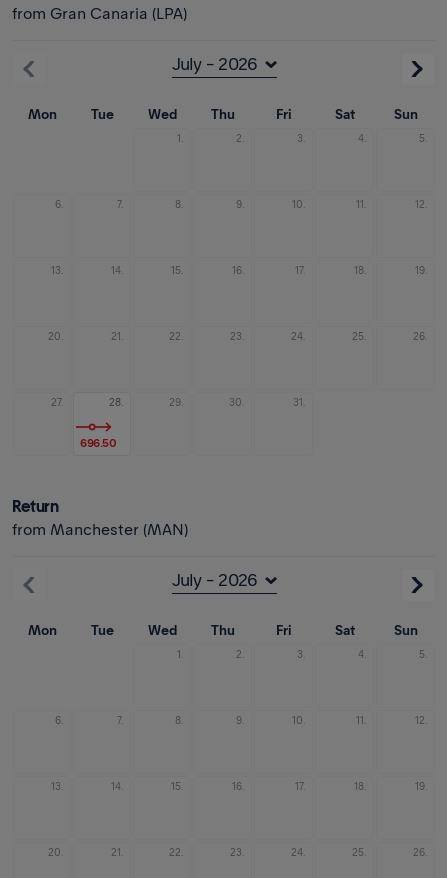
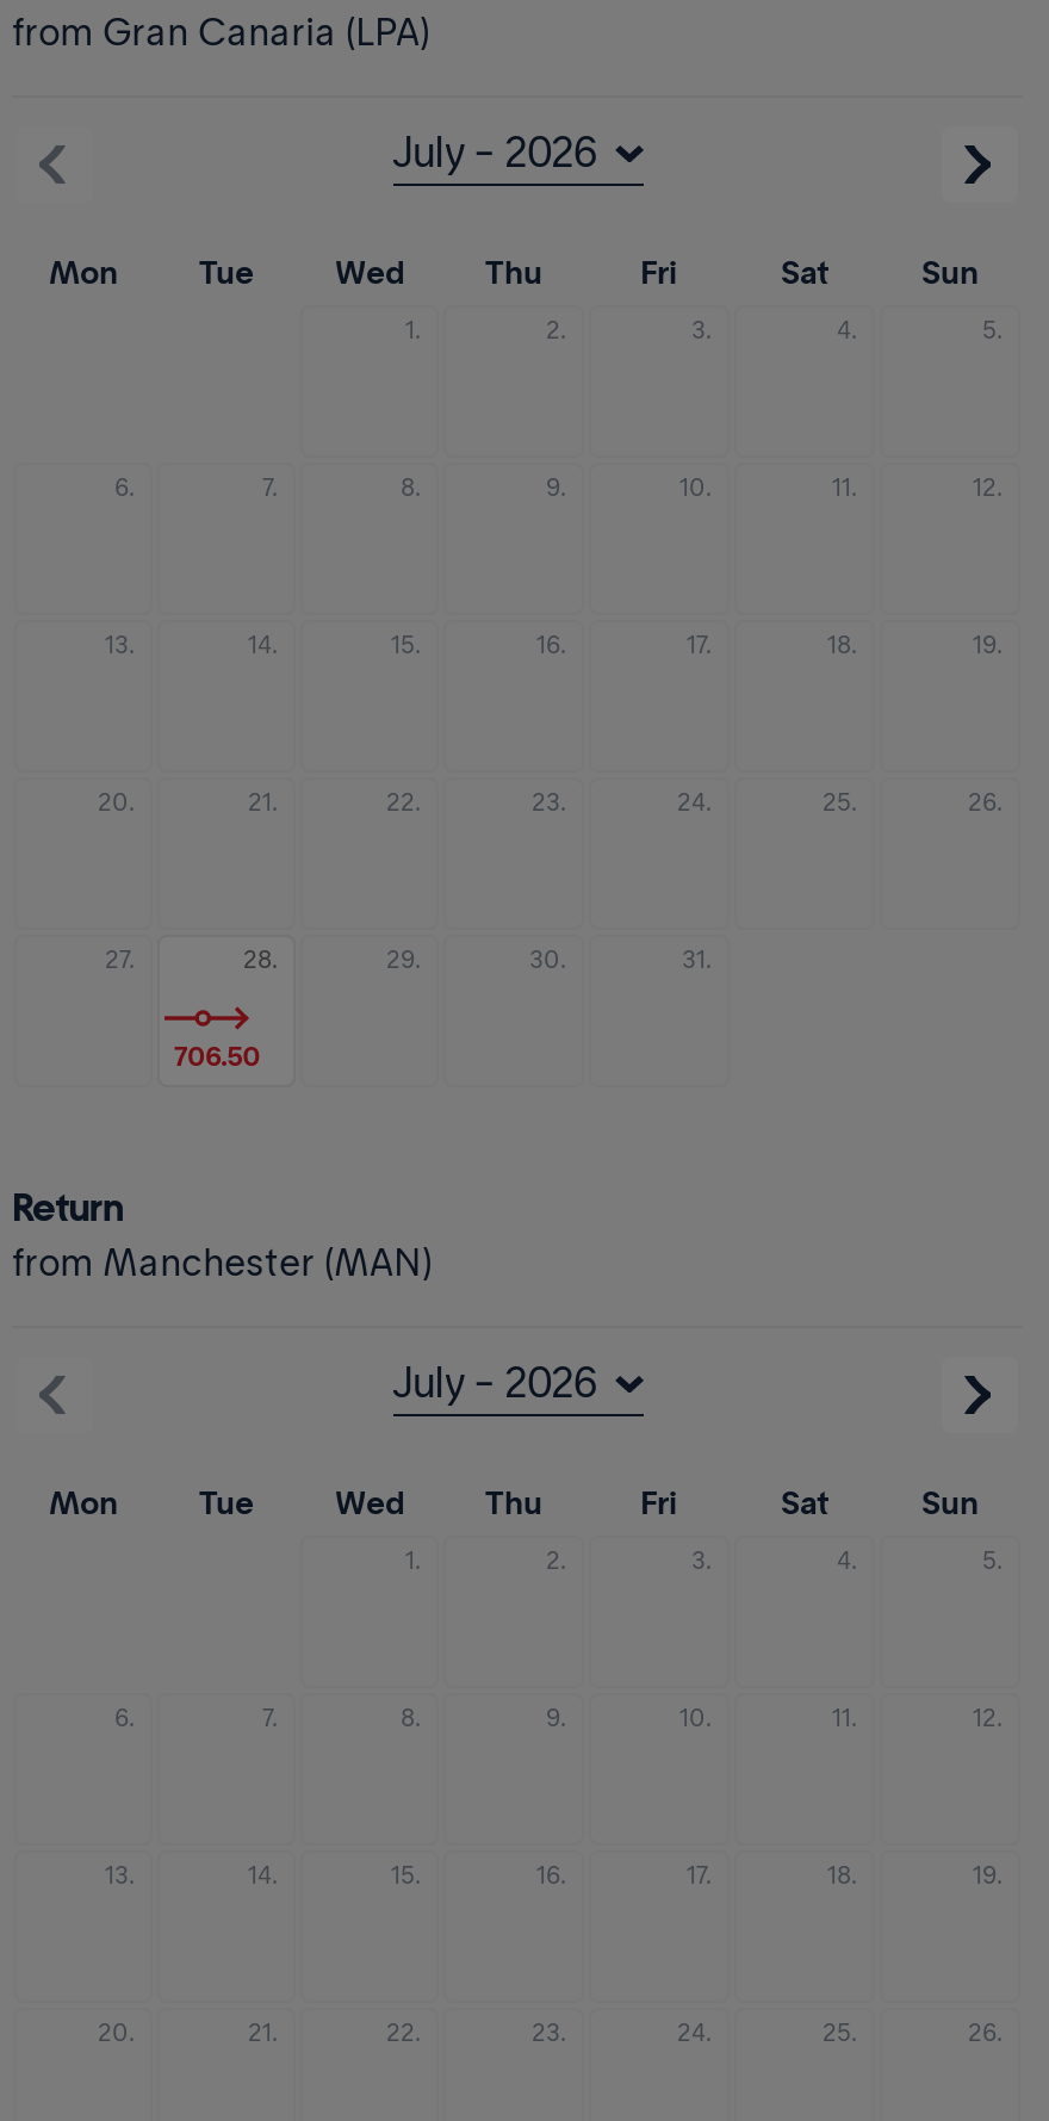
- 696.50
+ 706.50
